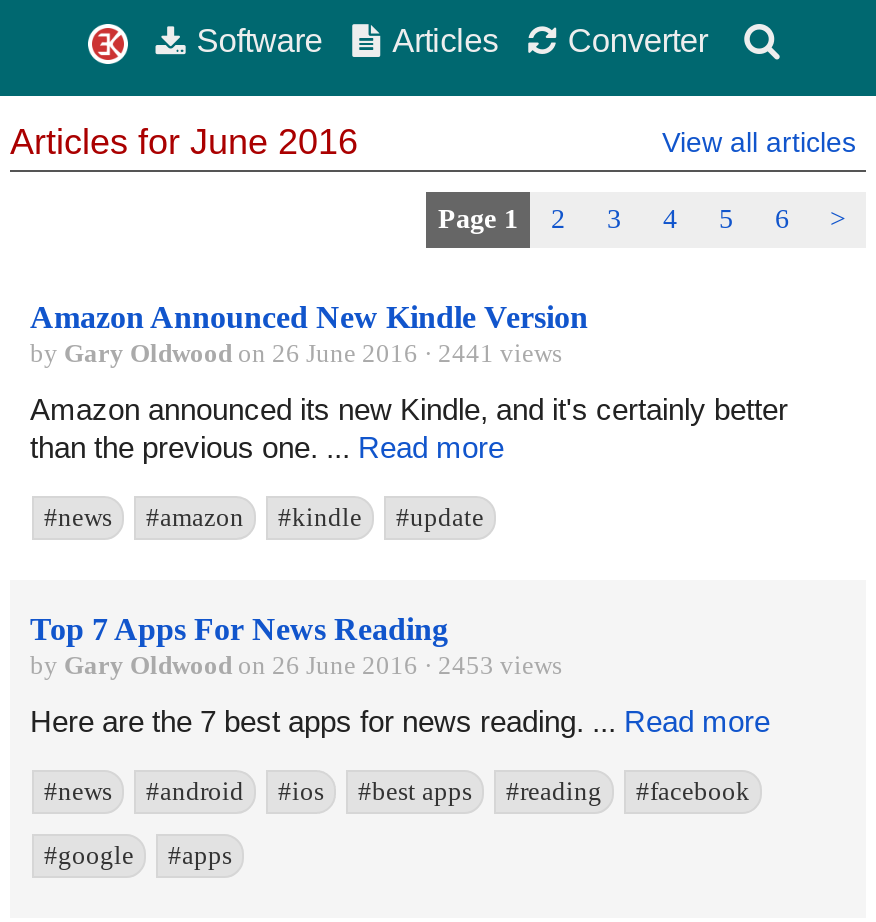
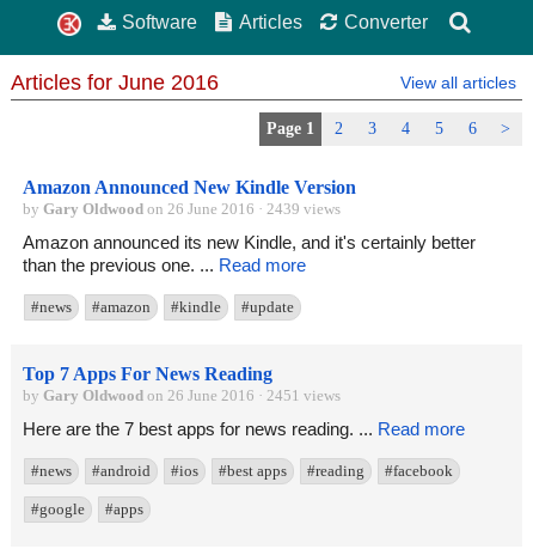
- by Gary Oldwood on 26 June 2016 · 2441 views
+ by Gary Oldwood on 26 June 2016 · 2439 views

- by Gary Oldwood on 26 June 2016 · 2453 views
+ by Gary Oldwood on 26 June 2016 · 2451 views
